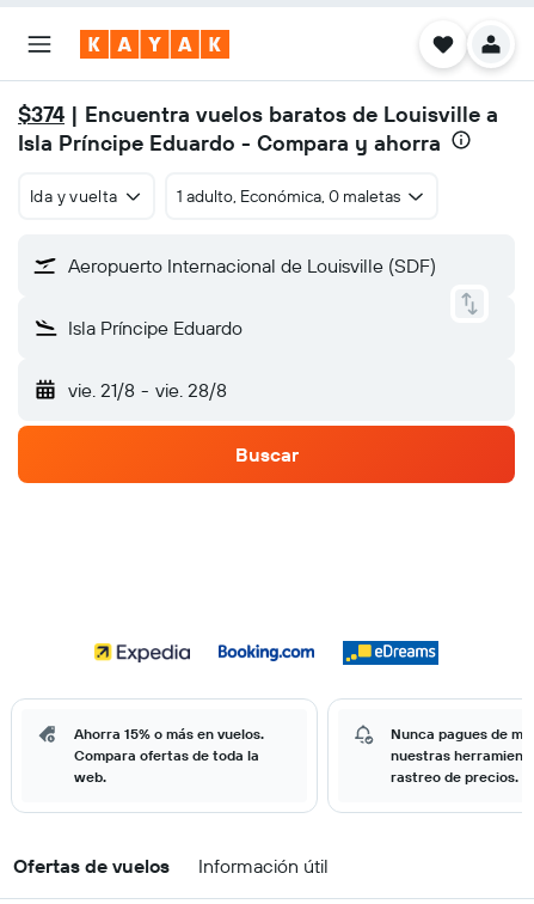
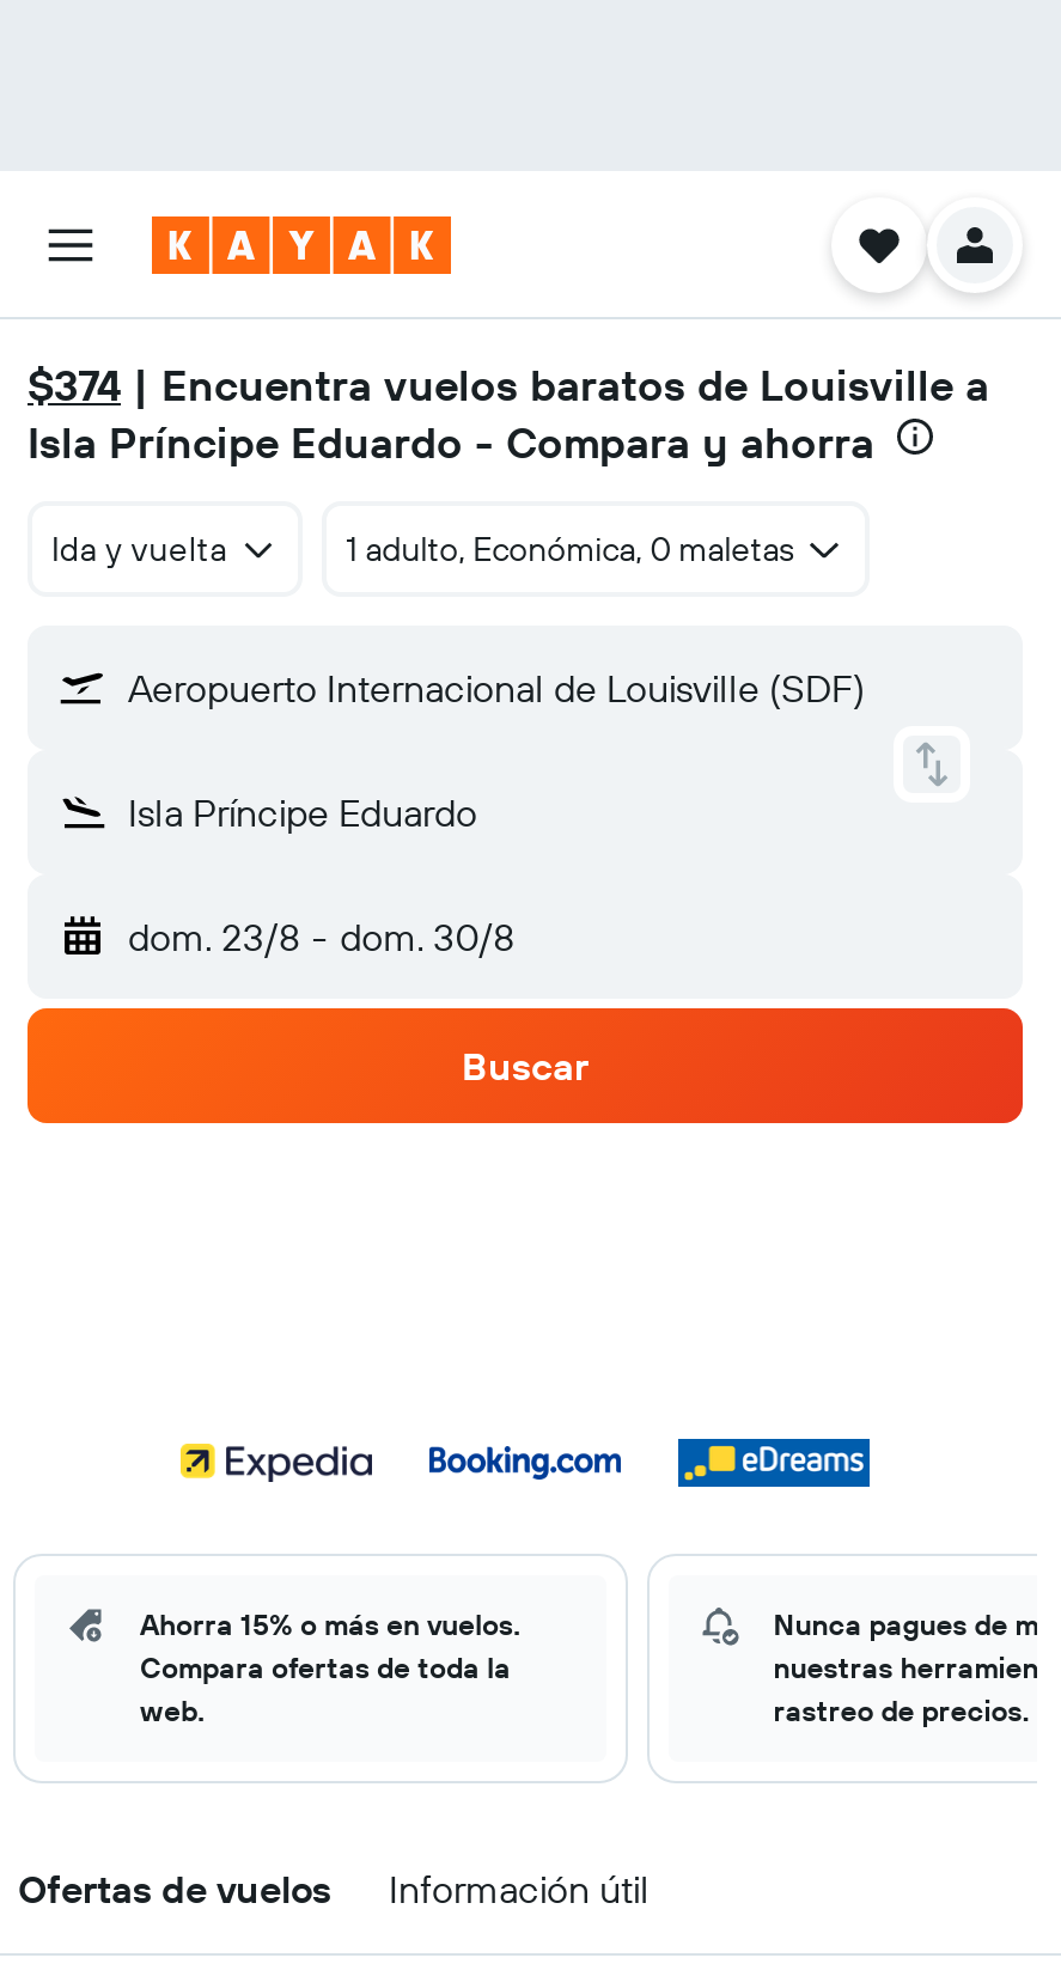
- vie. 21/8 - vie. 28/8
+ dom. 23/8 - dom. 30/8
